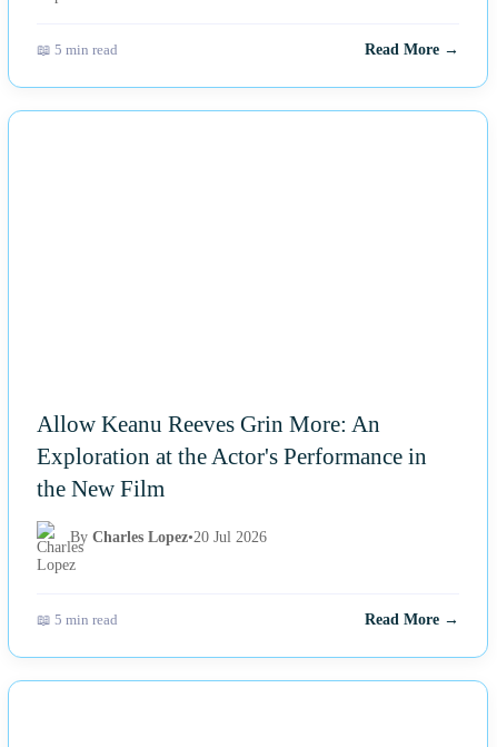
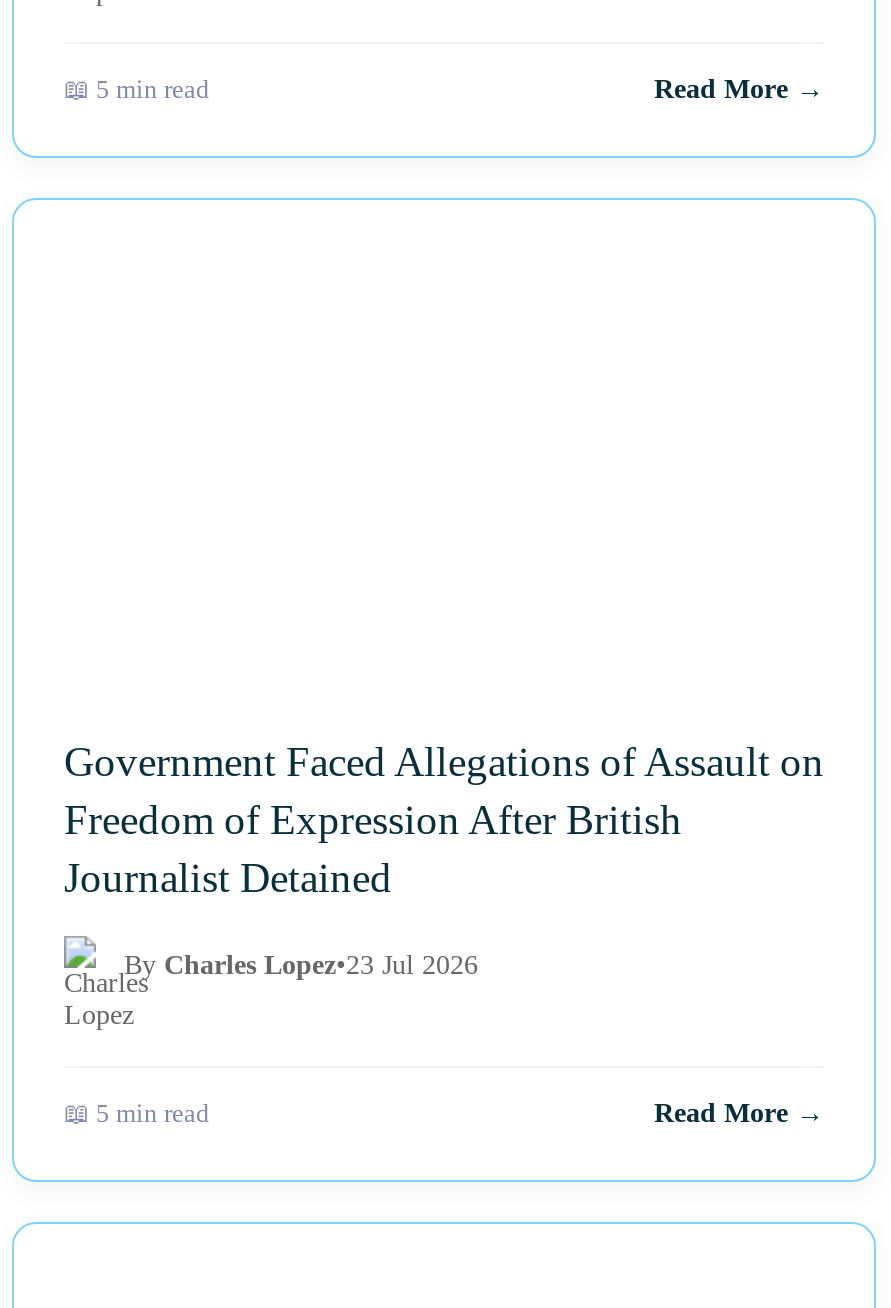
- Allow Keanu Reeves Grin More: An
- Exploration at the Actor's Performance in
- the New Film
+ Government Faced Allegations of Assault on
+ Freedom of Expression After British
+ Journalist Detained

- By Charles Lopez•20 Jul 2026
+ By Charles Lopez•23 Jul 2026
